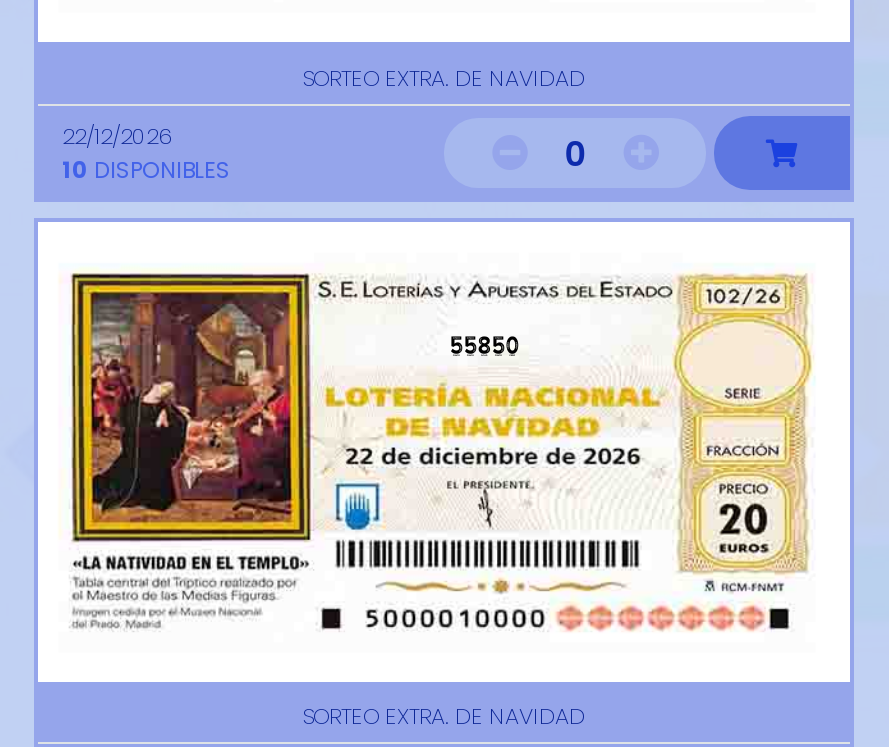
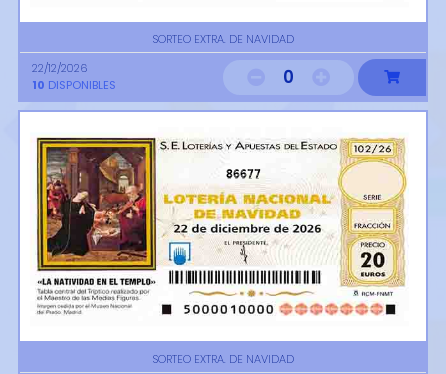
- 55850
+ 86677
